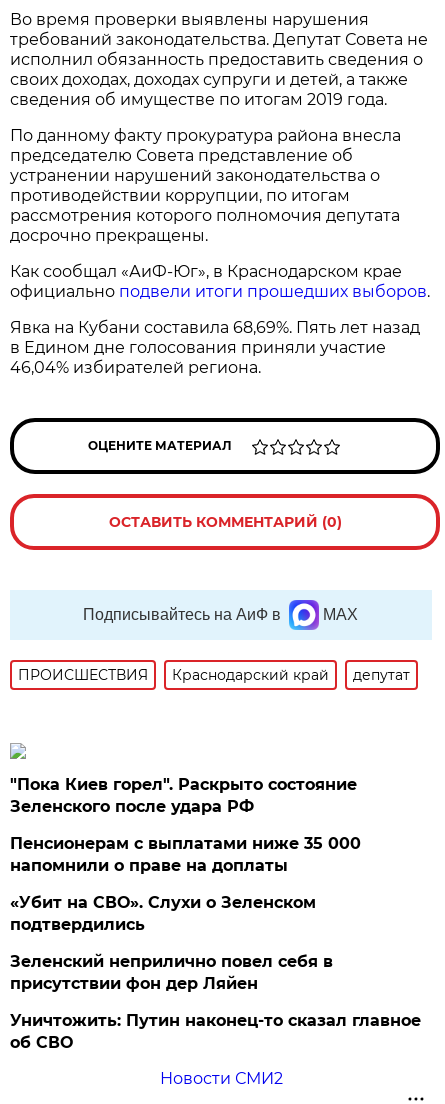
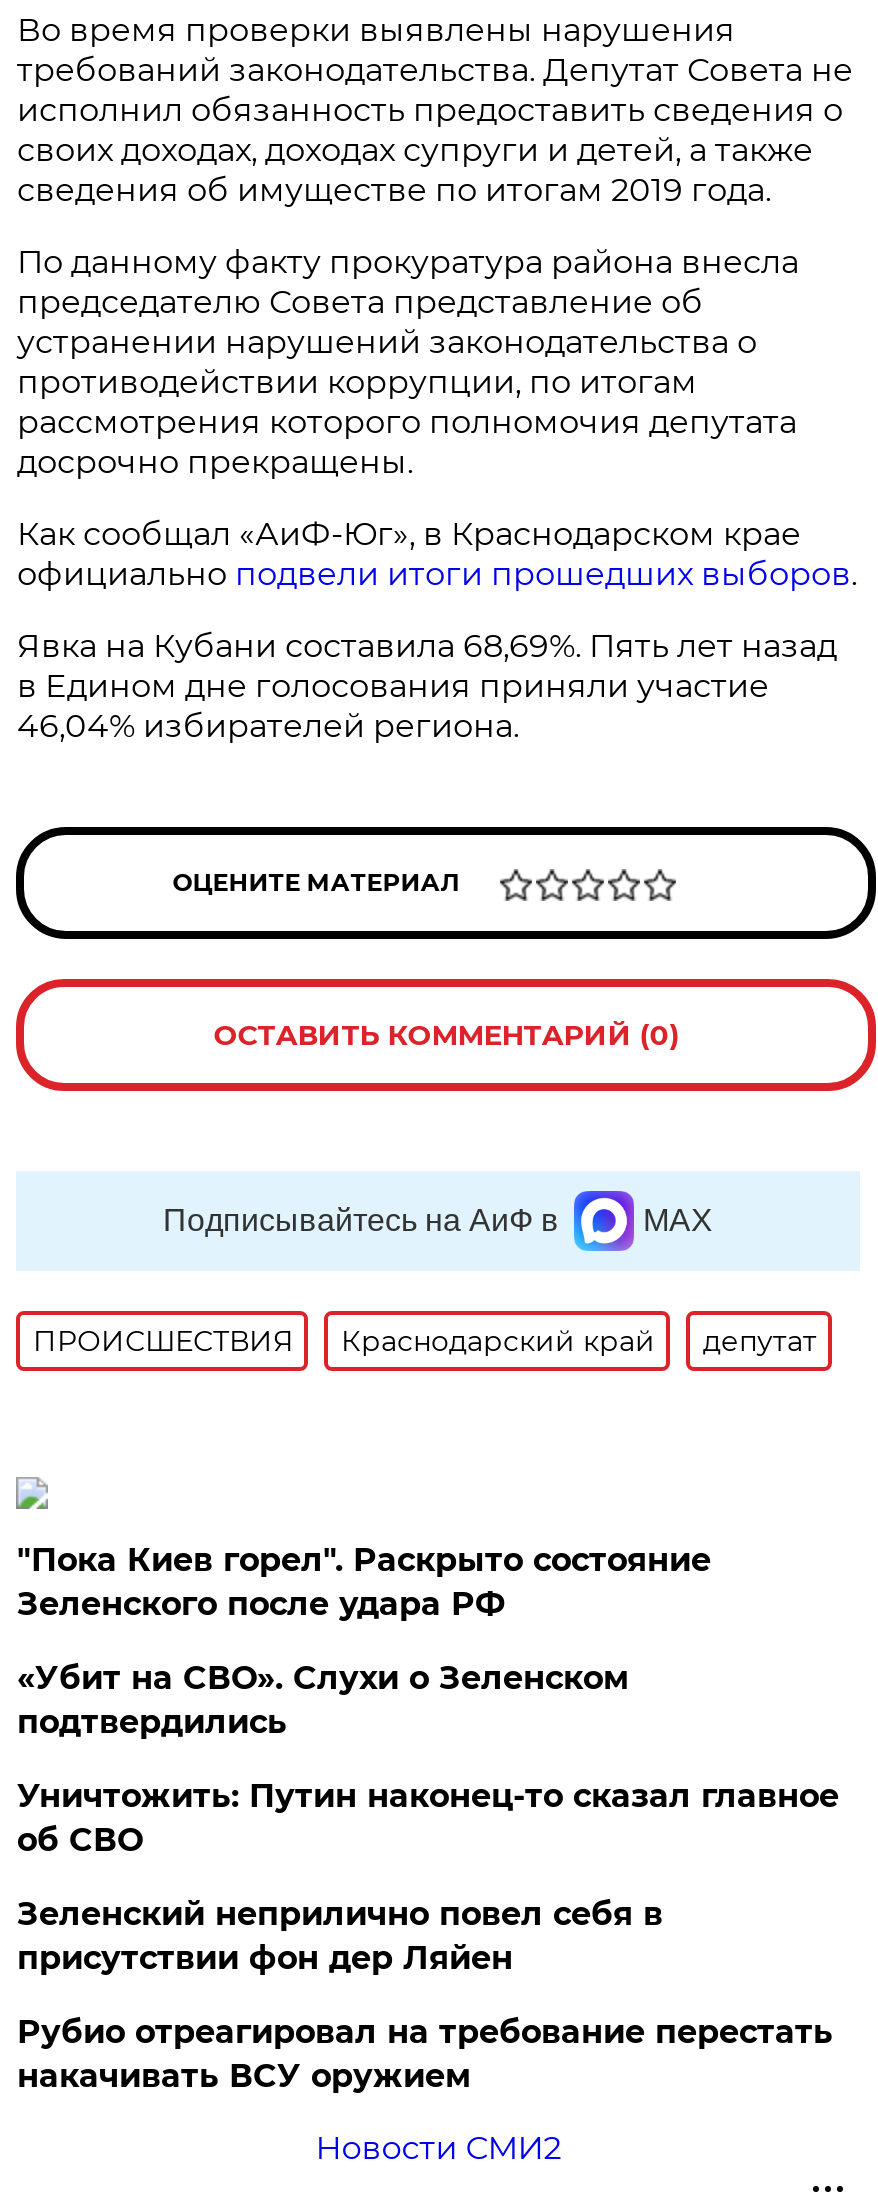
- Пенсионерам с выплатами ниже 35 000
- напомнили о праве на доплаты

moved up: «Убит на СВО». Слухи о Зеленском | подтвердились

+ Рубио отреагировал на требование перестать
+ накачивать ВСУ оружием

moved up: Уничтожить: Путин наконец-то сказал главное | об СВО
